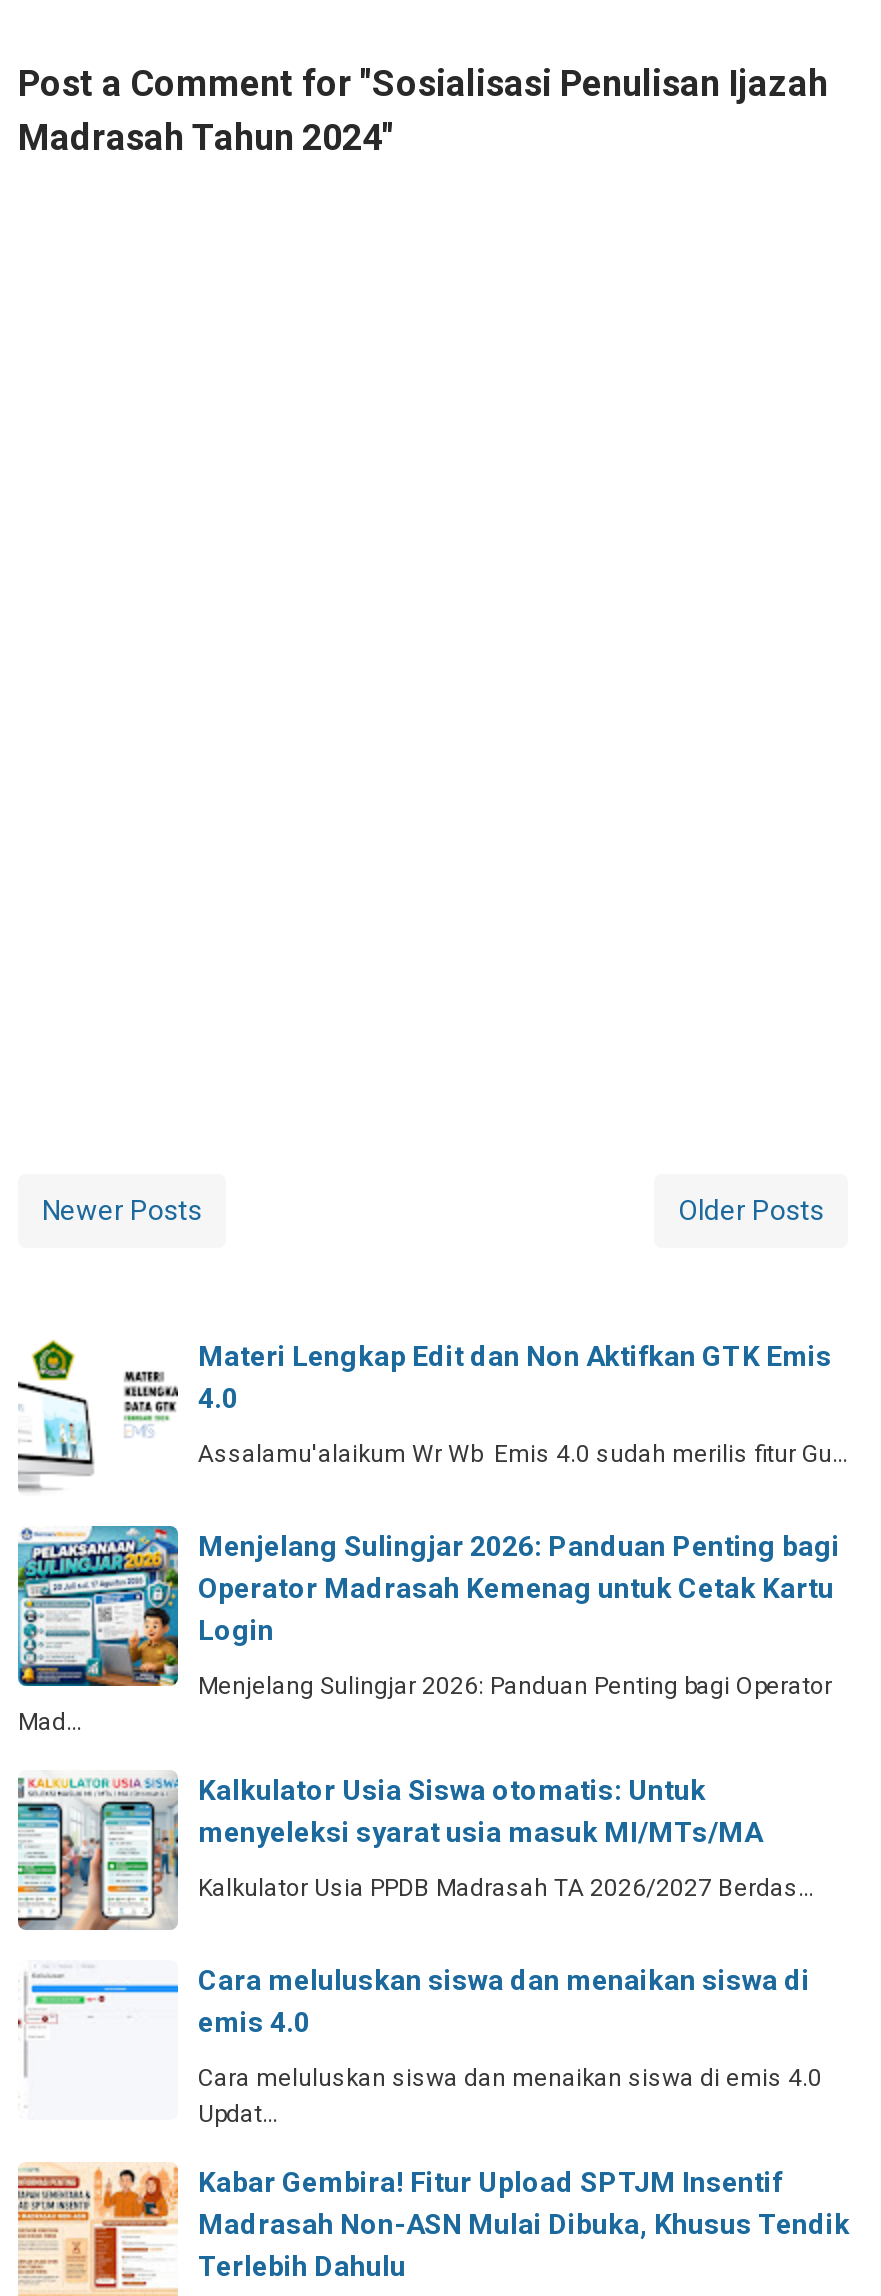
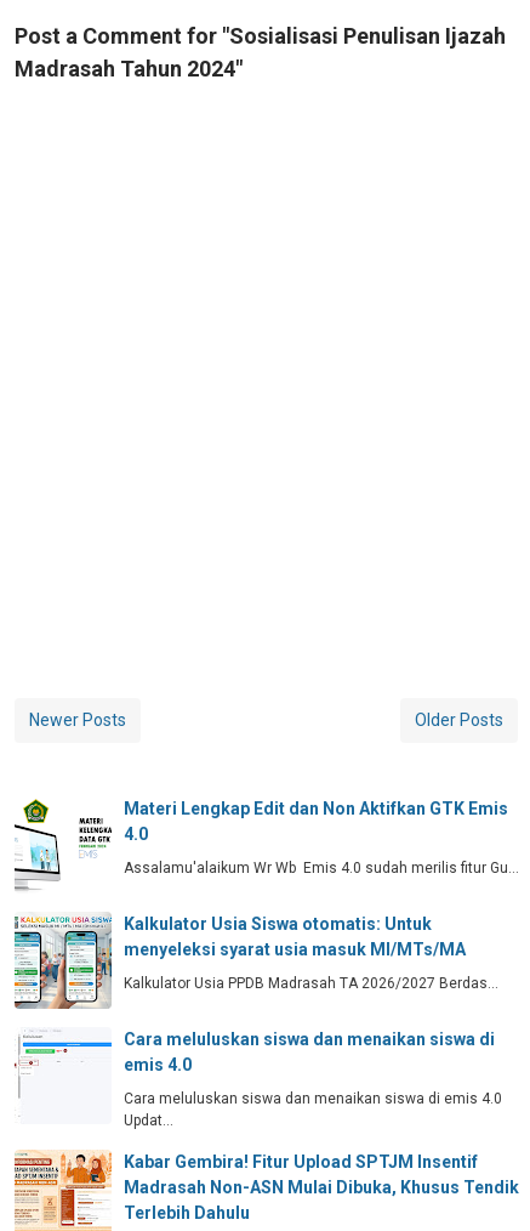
- [image]
- Menjelang Sulingjar 2026: Panduan Penting bagi
- Operator Madrasah Kemenag untuk Cetak Kartu
- Login
- Menjelang Sulingjar 2026: Panduan Penting bagi Operator
- Mad…
